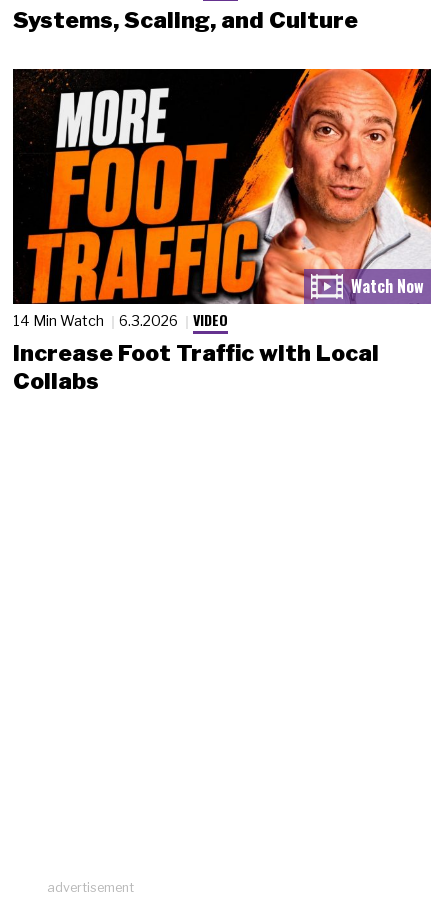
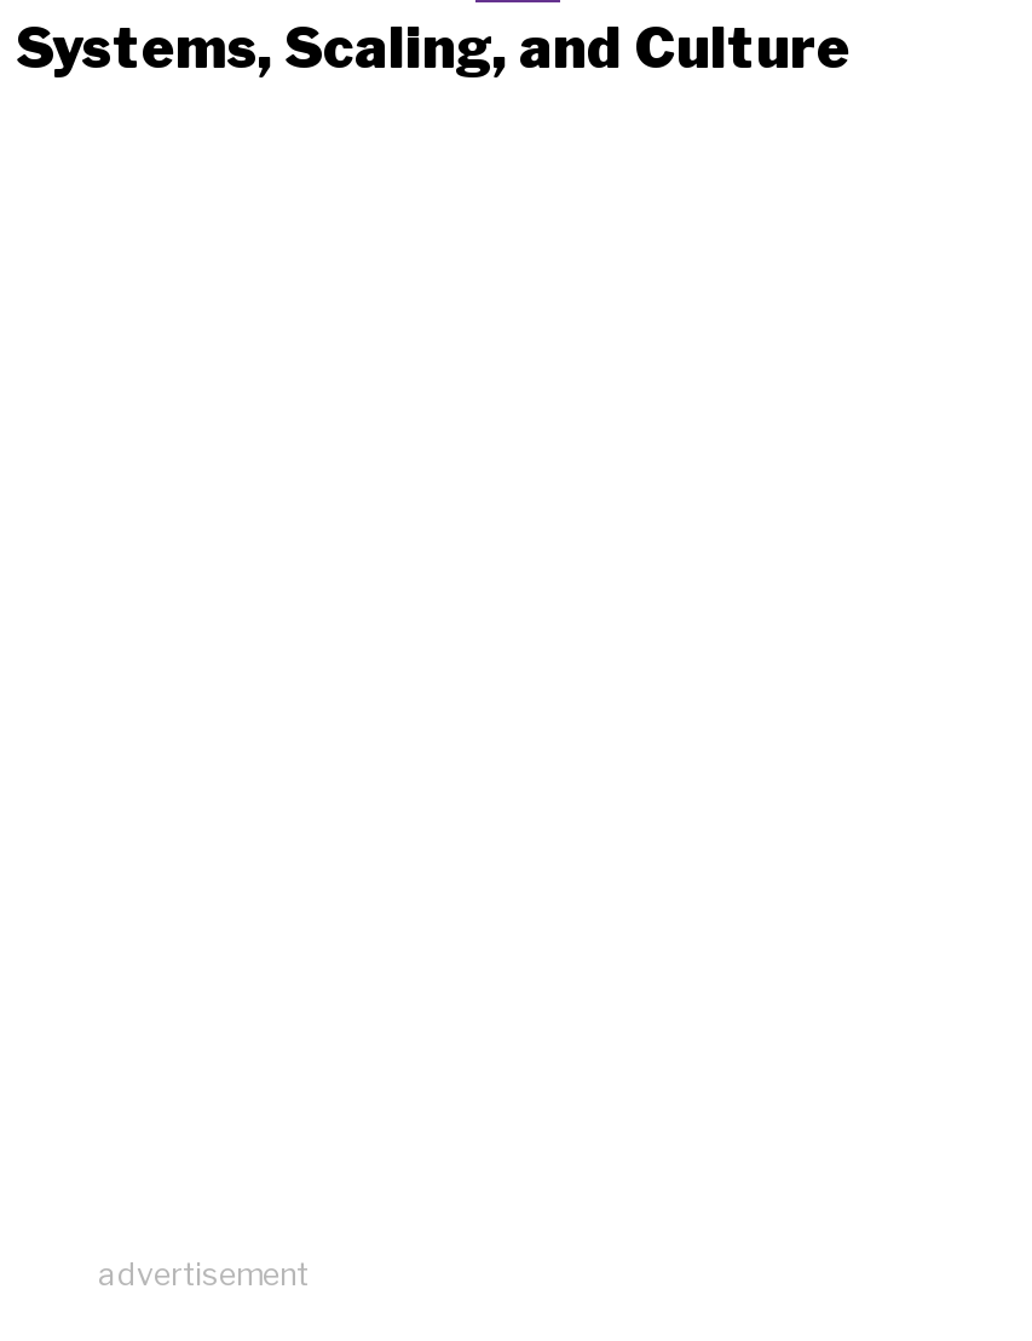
- [image]
- 14 Min Watch
- 6.3.2026
- VIDEO
- Increase Foot Traffic with Local
- Collabs
